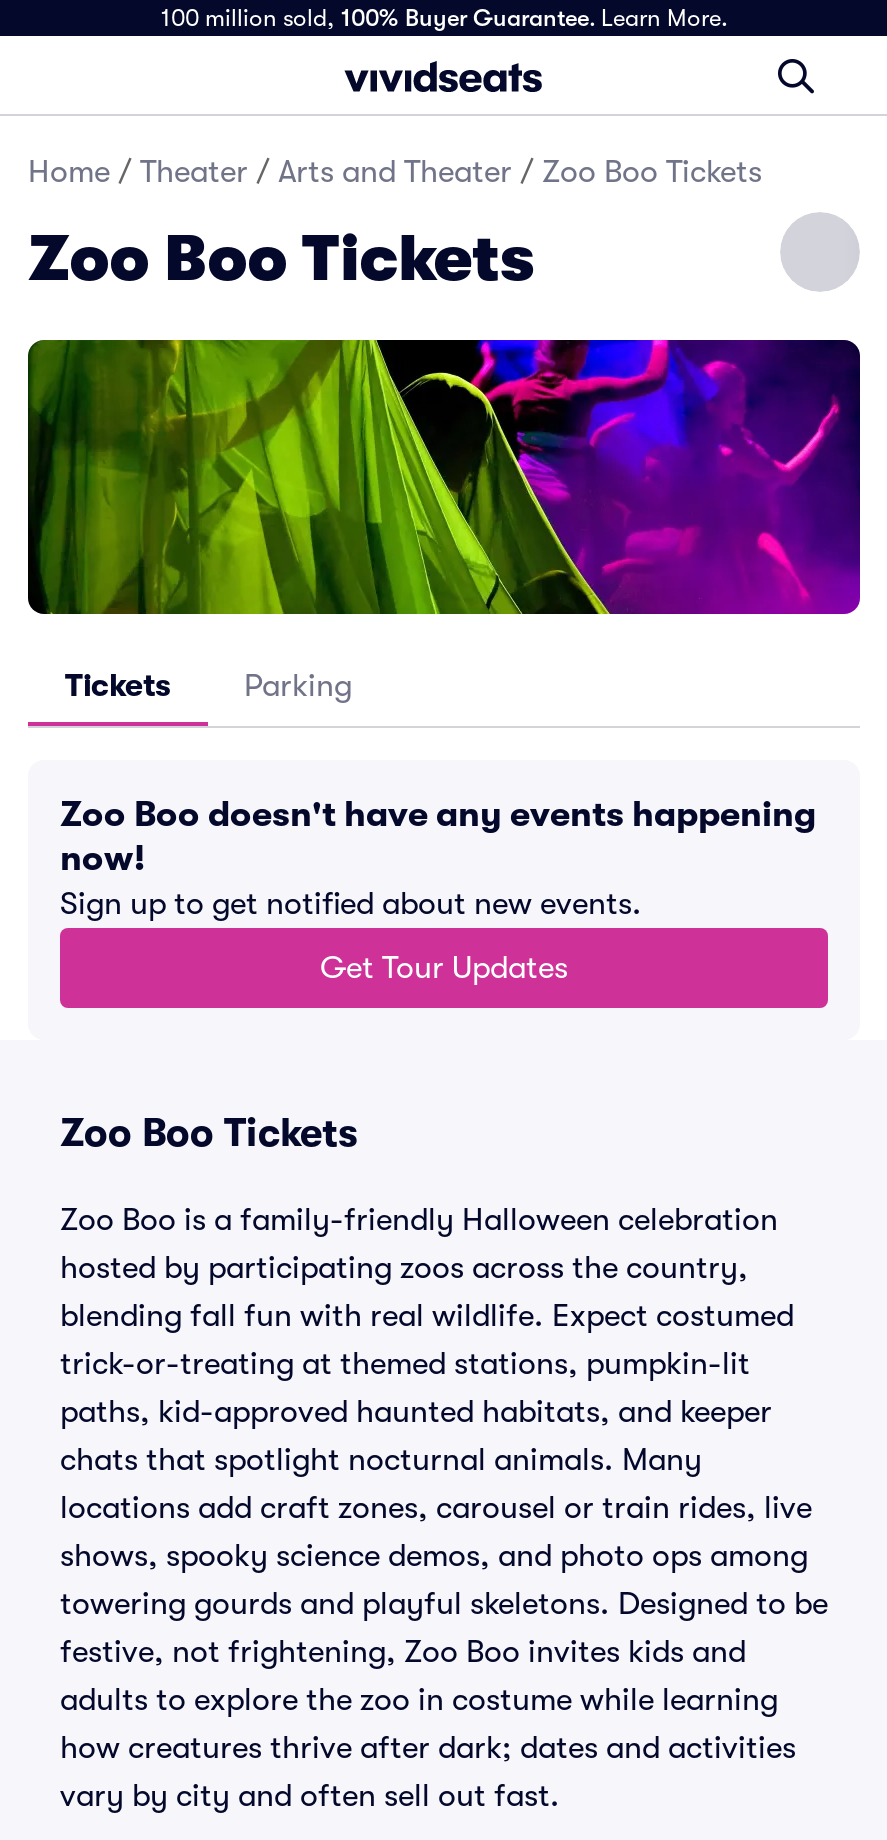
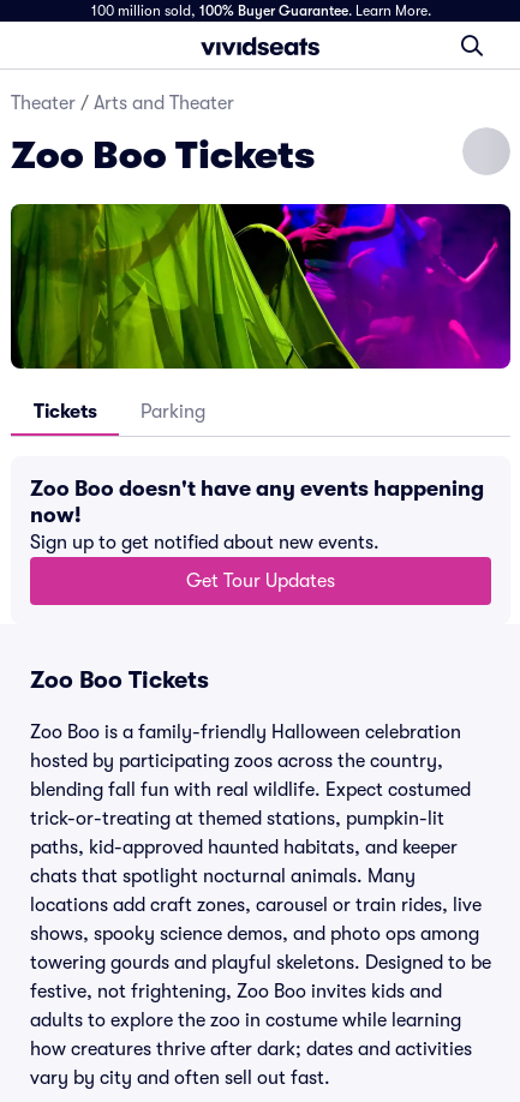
- Home / Theater / Arts and Theater / Zoo Boo Tickets
+ Theater / Arts and Theater
